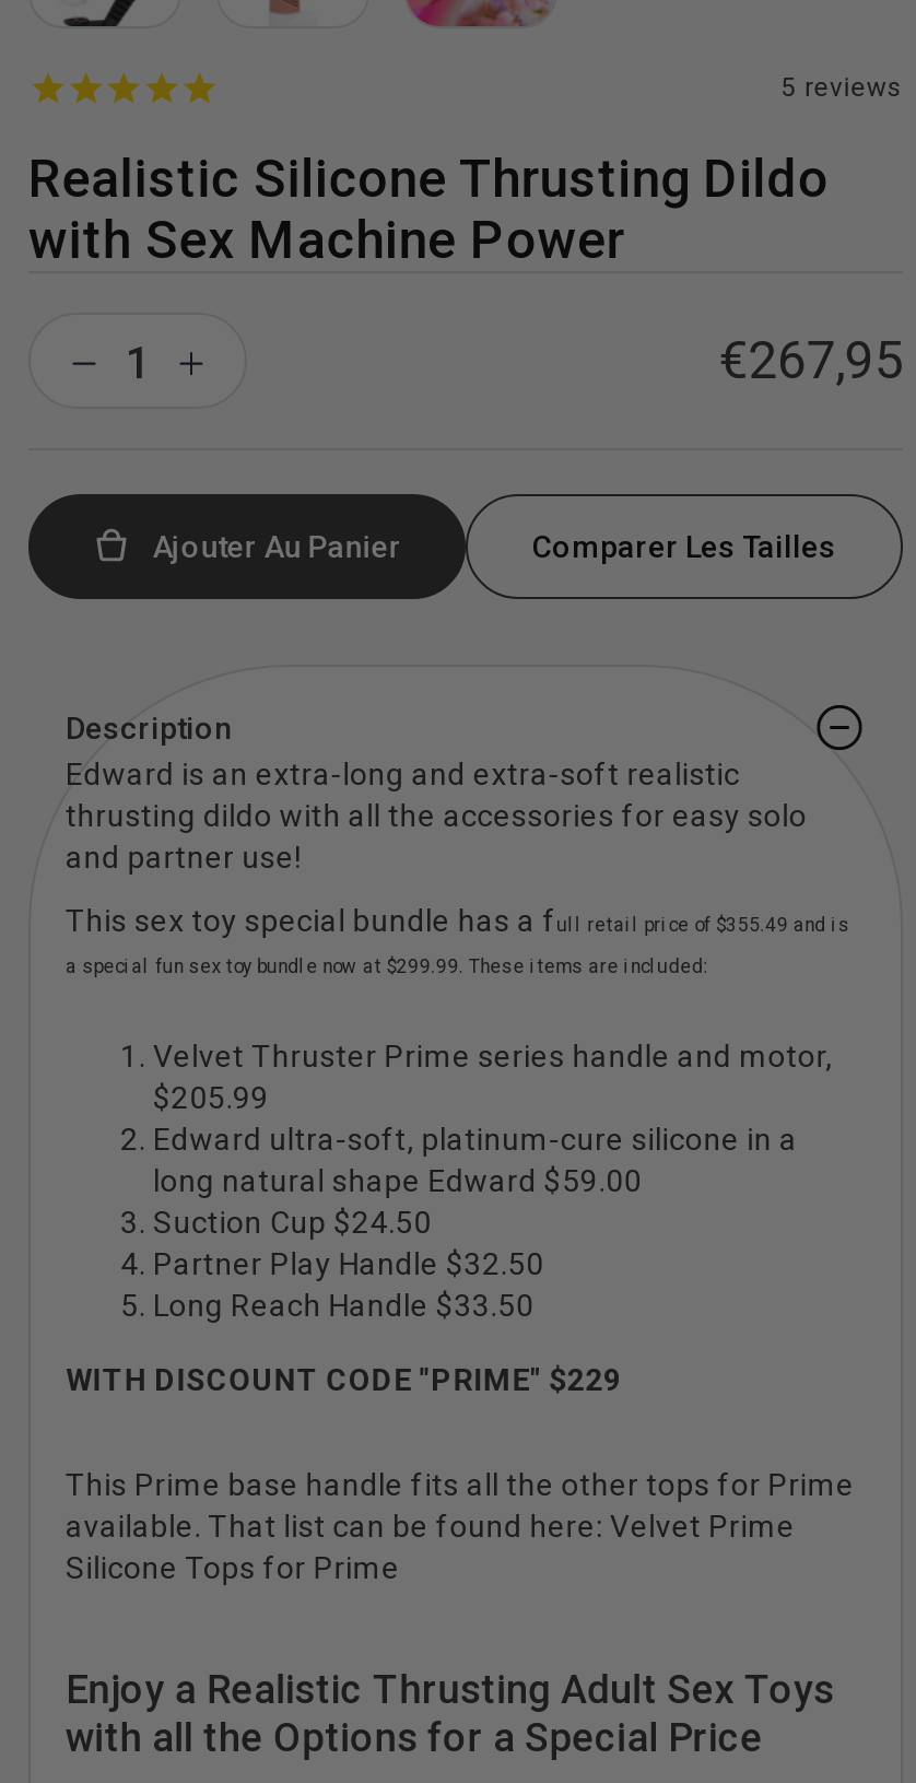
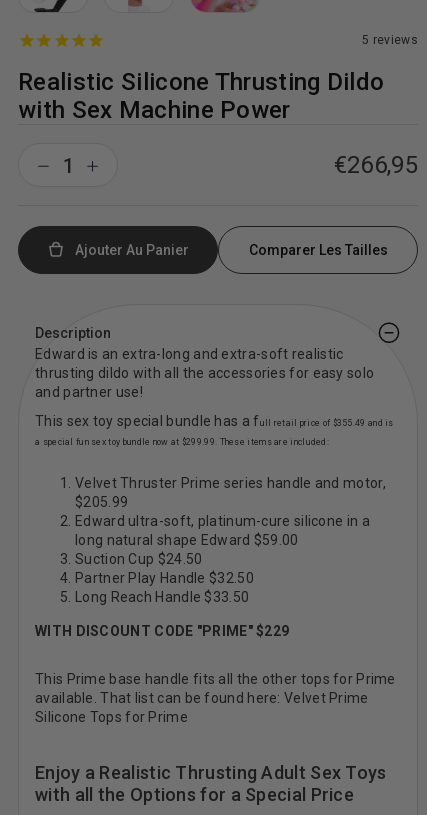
- €267,95
+ €266,95
